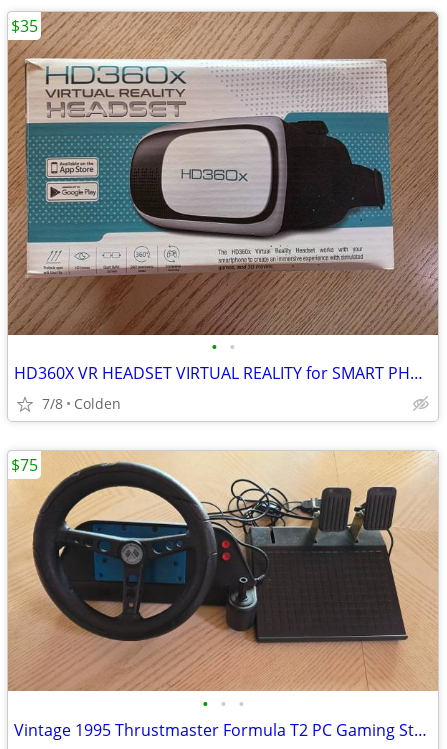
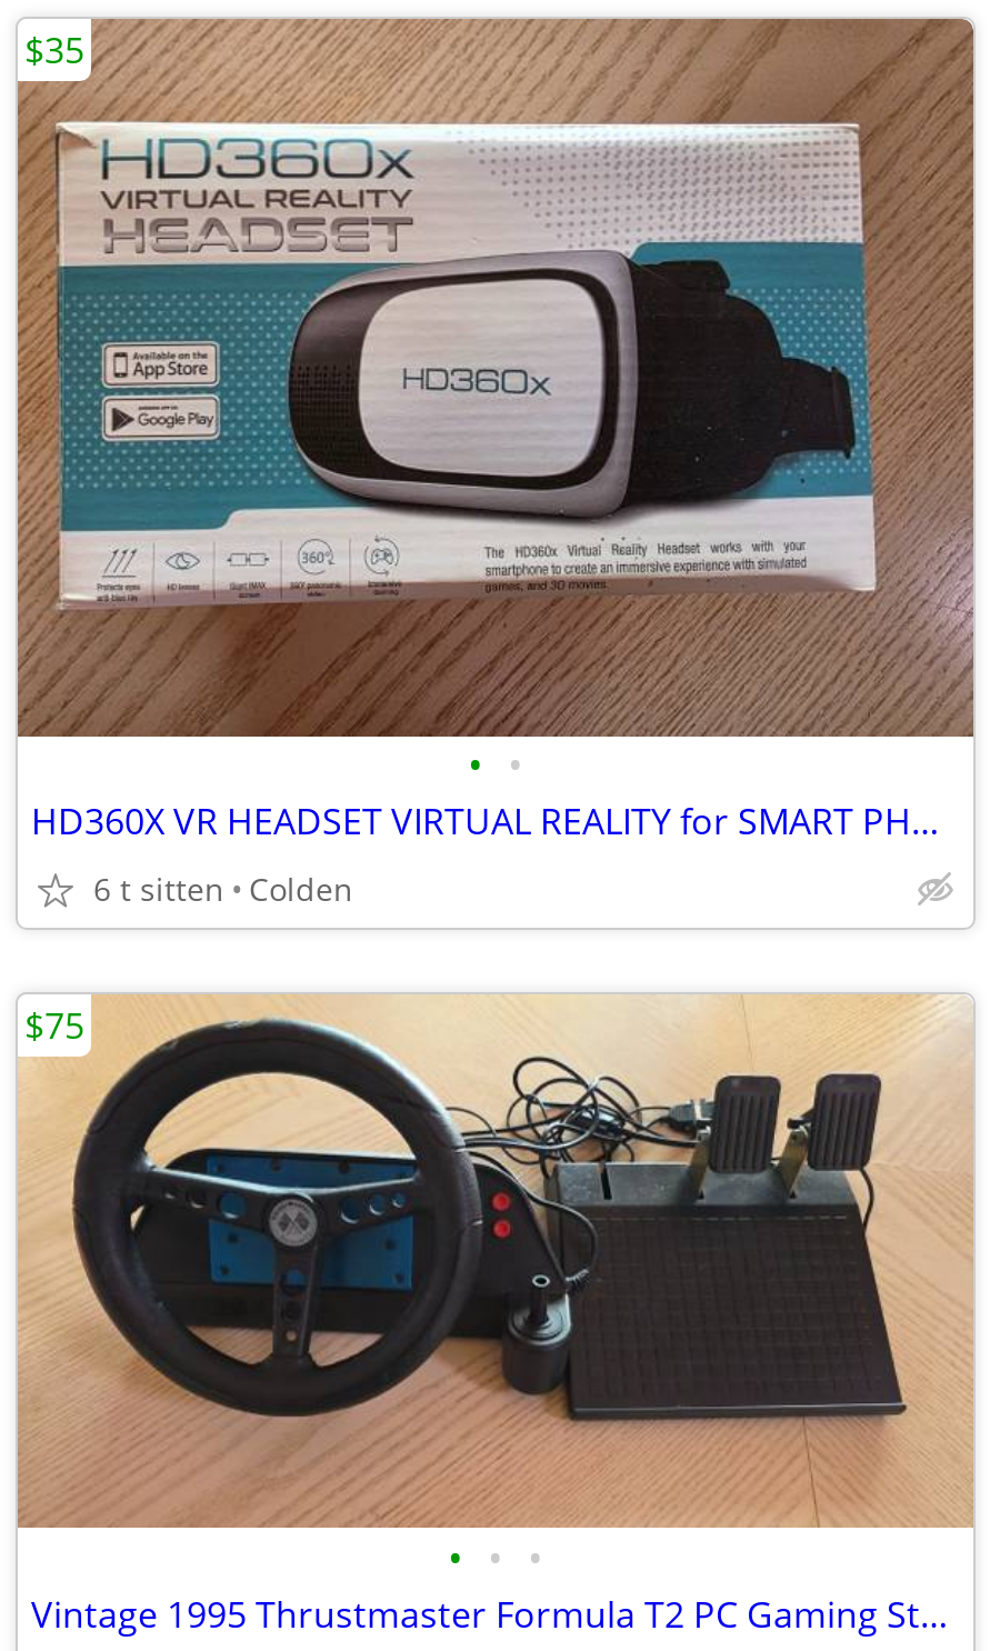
- 7/8 Colden
+ 6 t sitten Colden
